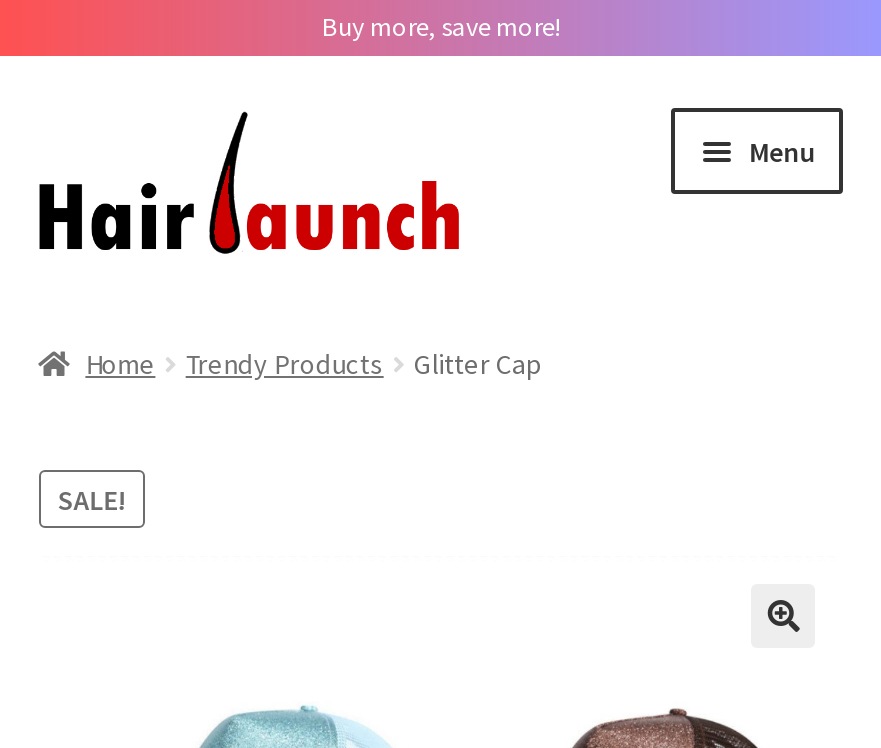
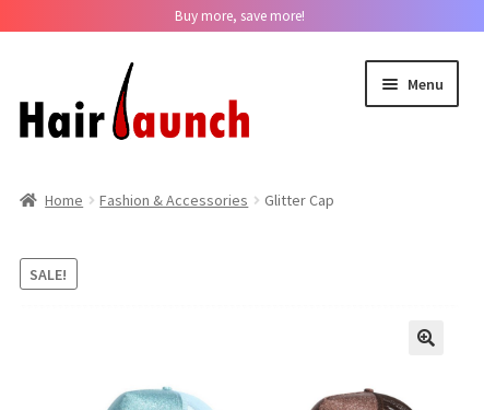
- Trendy Products
+ Fashion & Accessories
